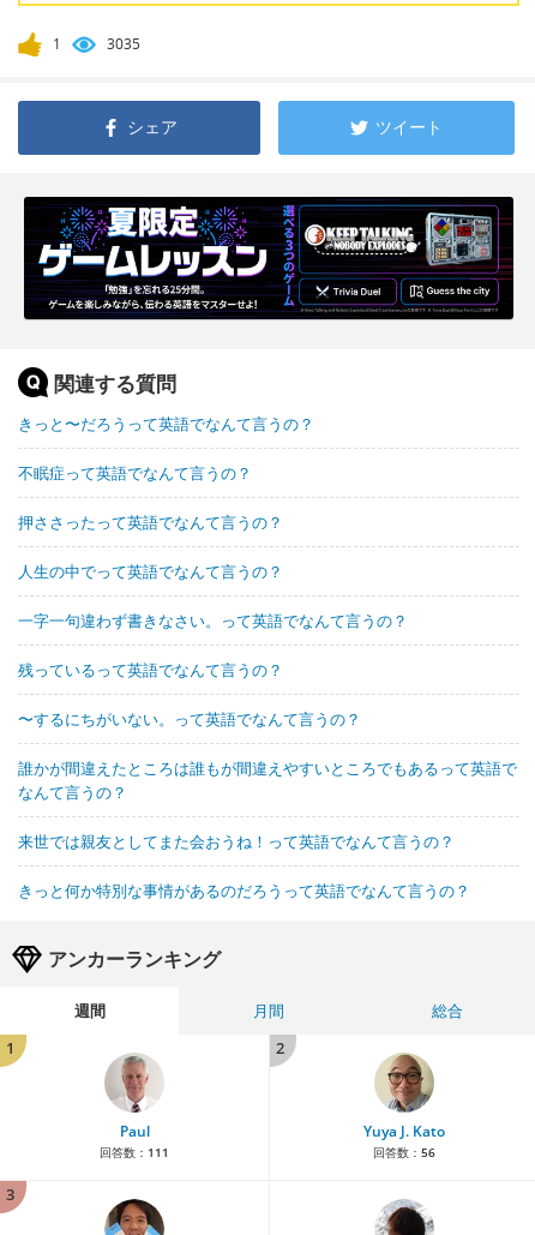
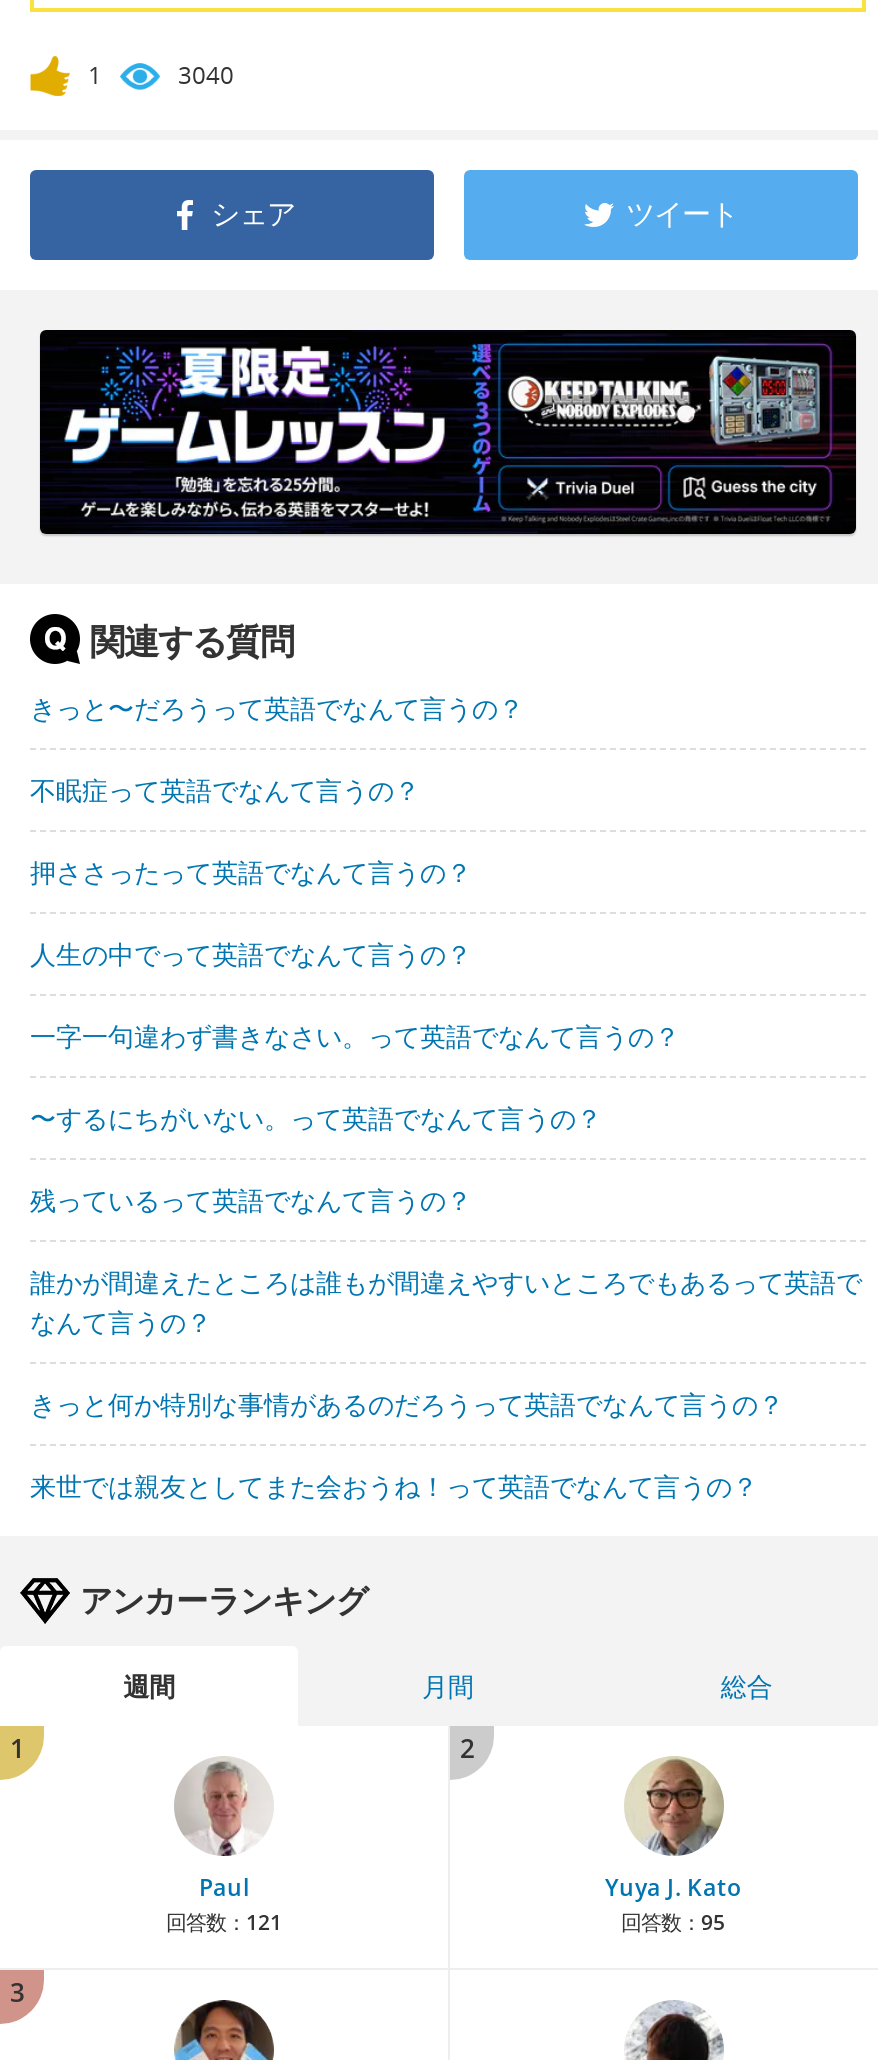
- 3035
+ 3040

moved down: 残っているって英語でなんて言うの？

moved up: 〜するにちがいない。って英語でなんて言うの？

moved down: 来世では親友としてまた会おうね！って英語でなんて言うの？

moved up: きっと何か特別な事情があるのだろうって英語でなんて言うの？

- 回答数：111
+ 回答数：121

- 回答数：56
+ 回答数：95
